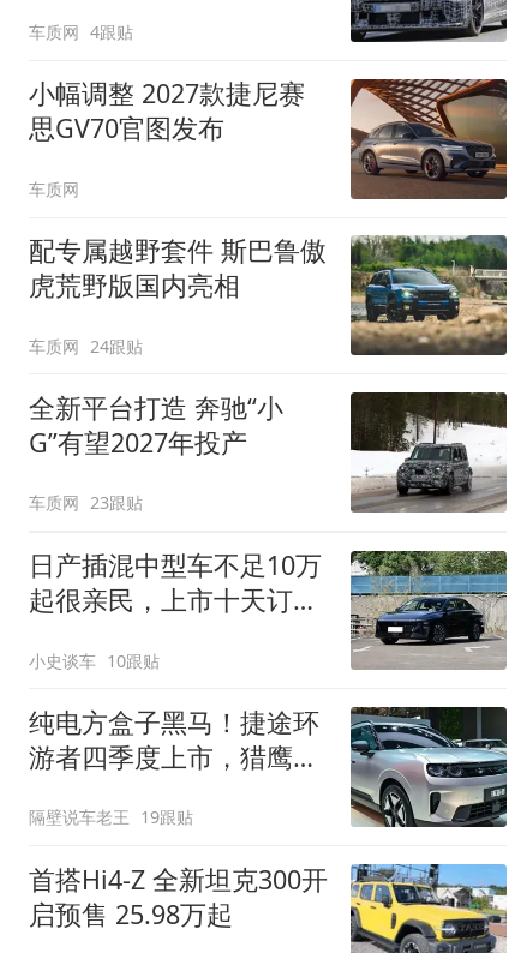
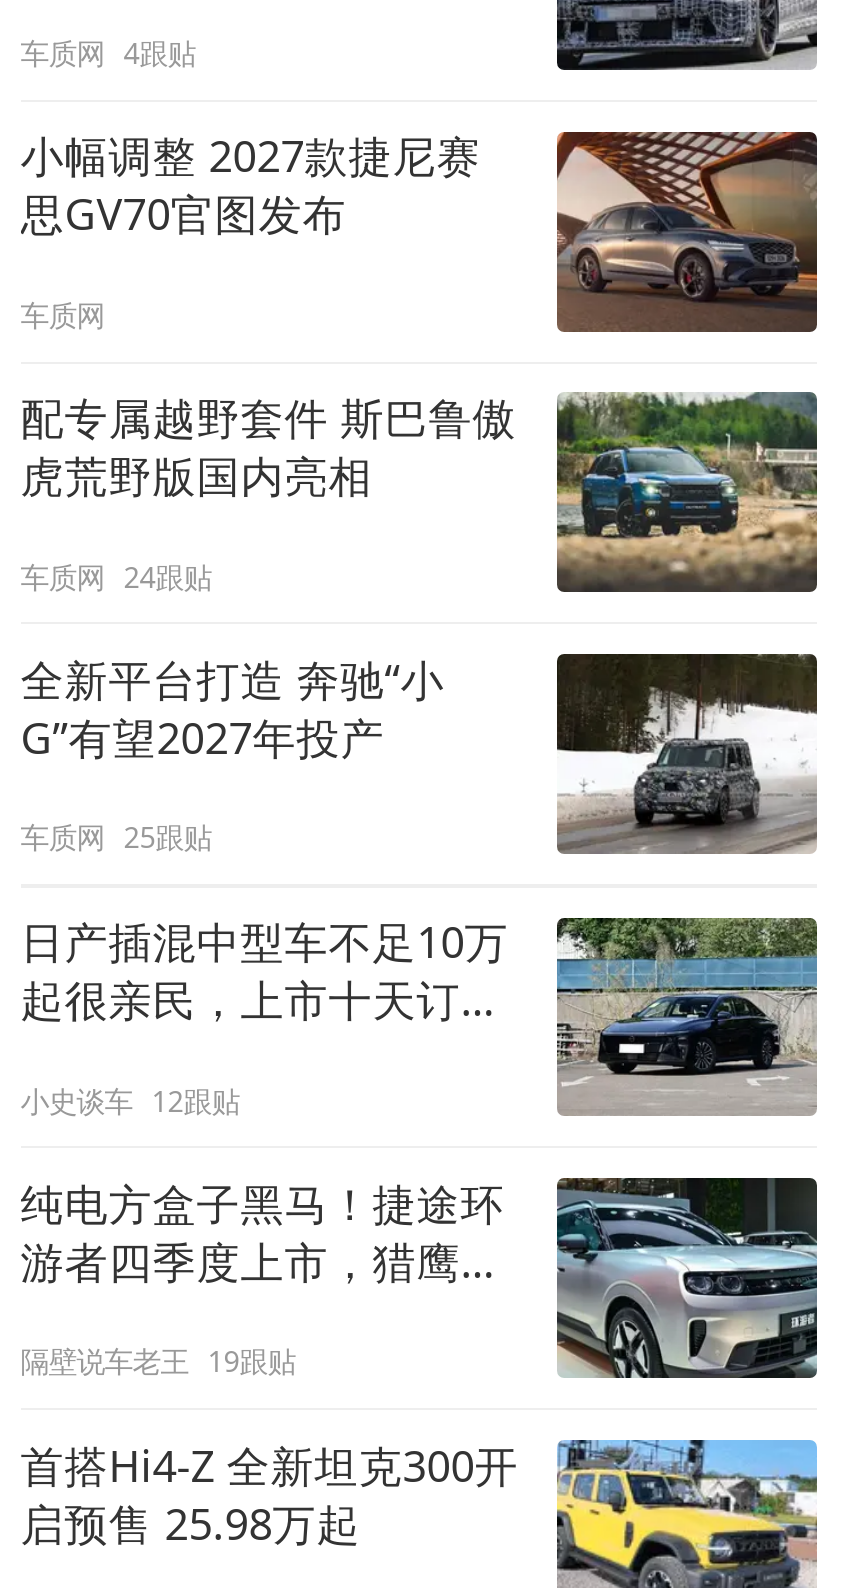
- 车质网 23跟贴
+ 车质网 25跟贴

- 小史谈车 10跟贴
+ 小史谈车 12跟贴
